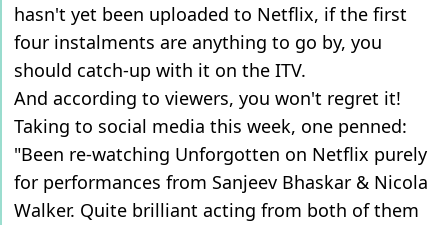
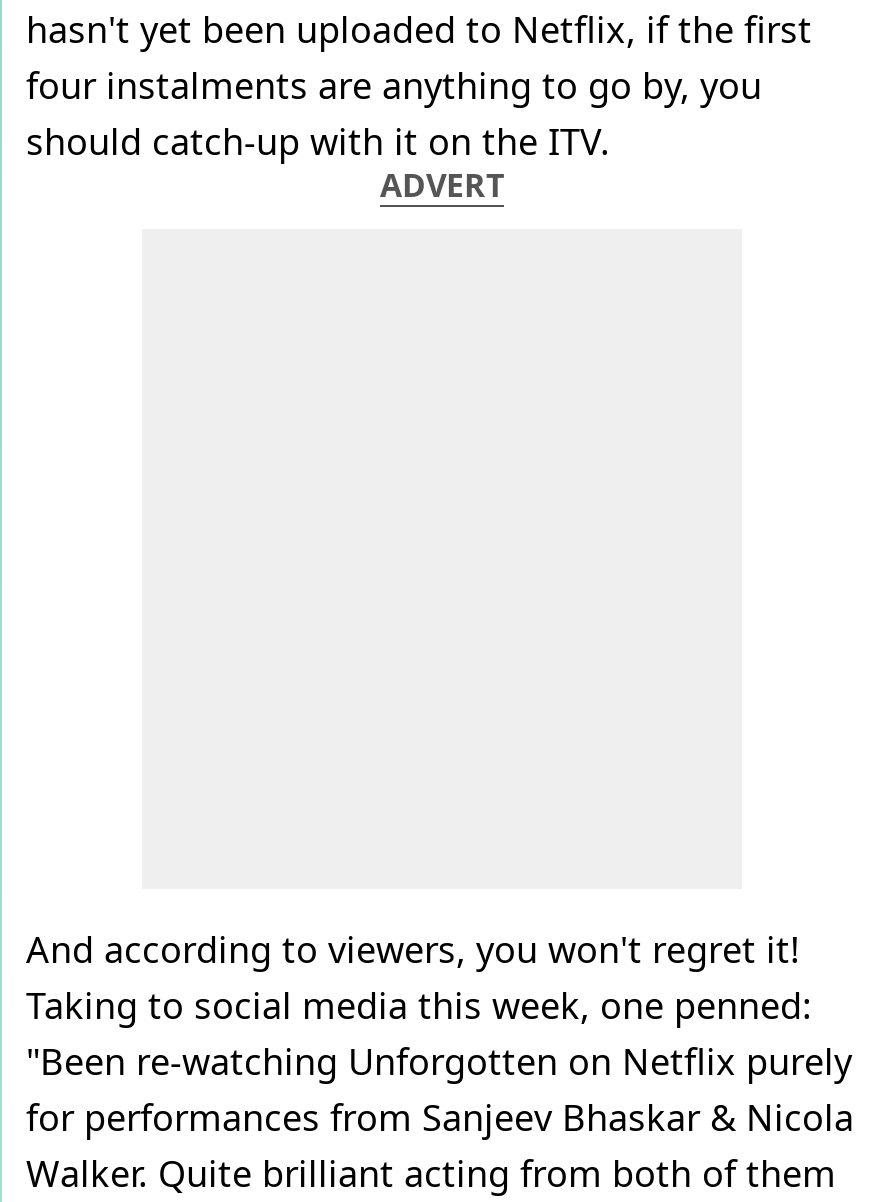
+ ADVERT
